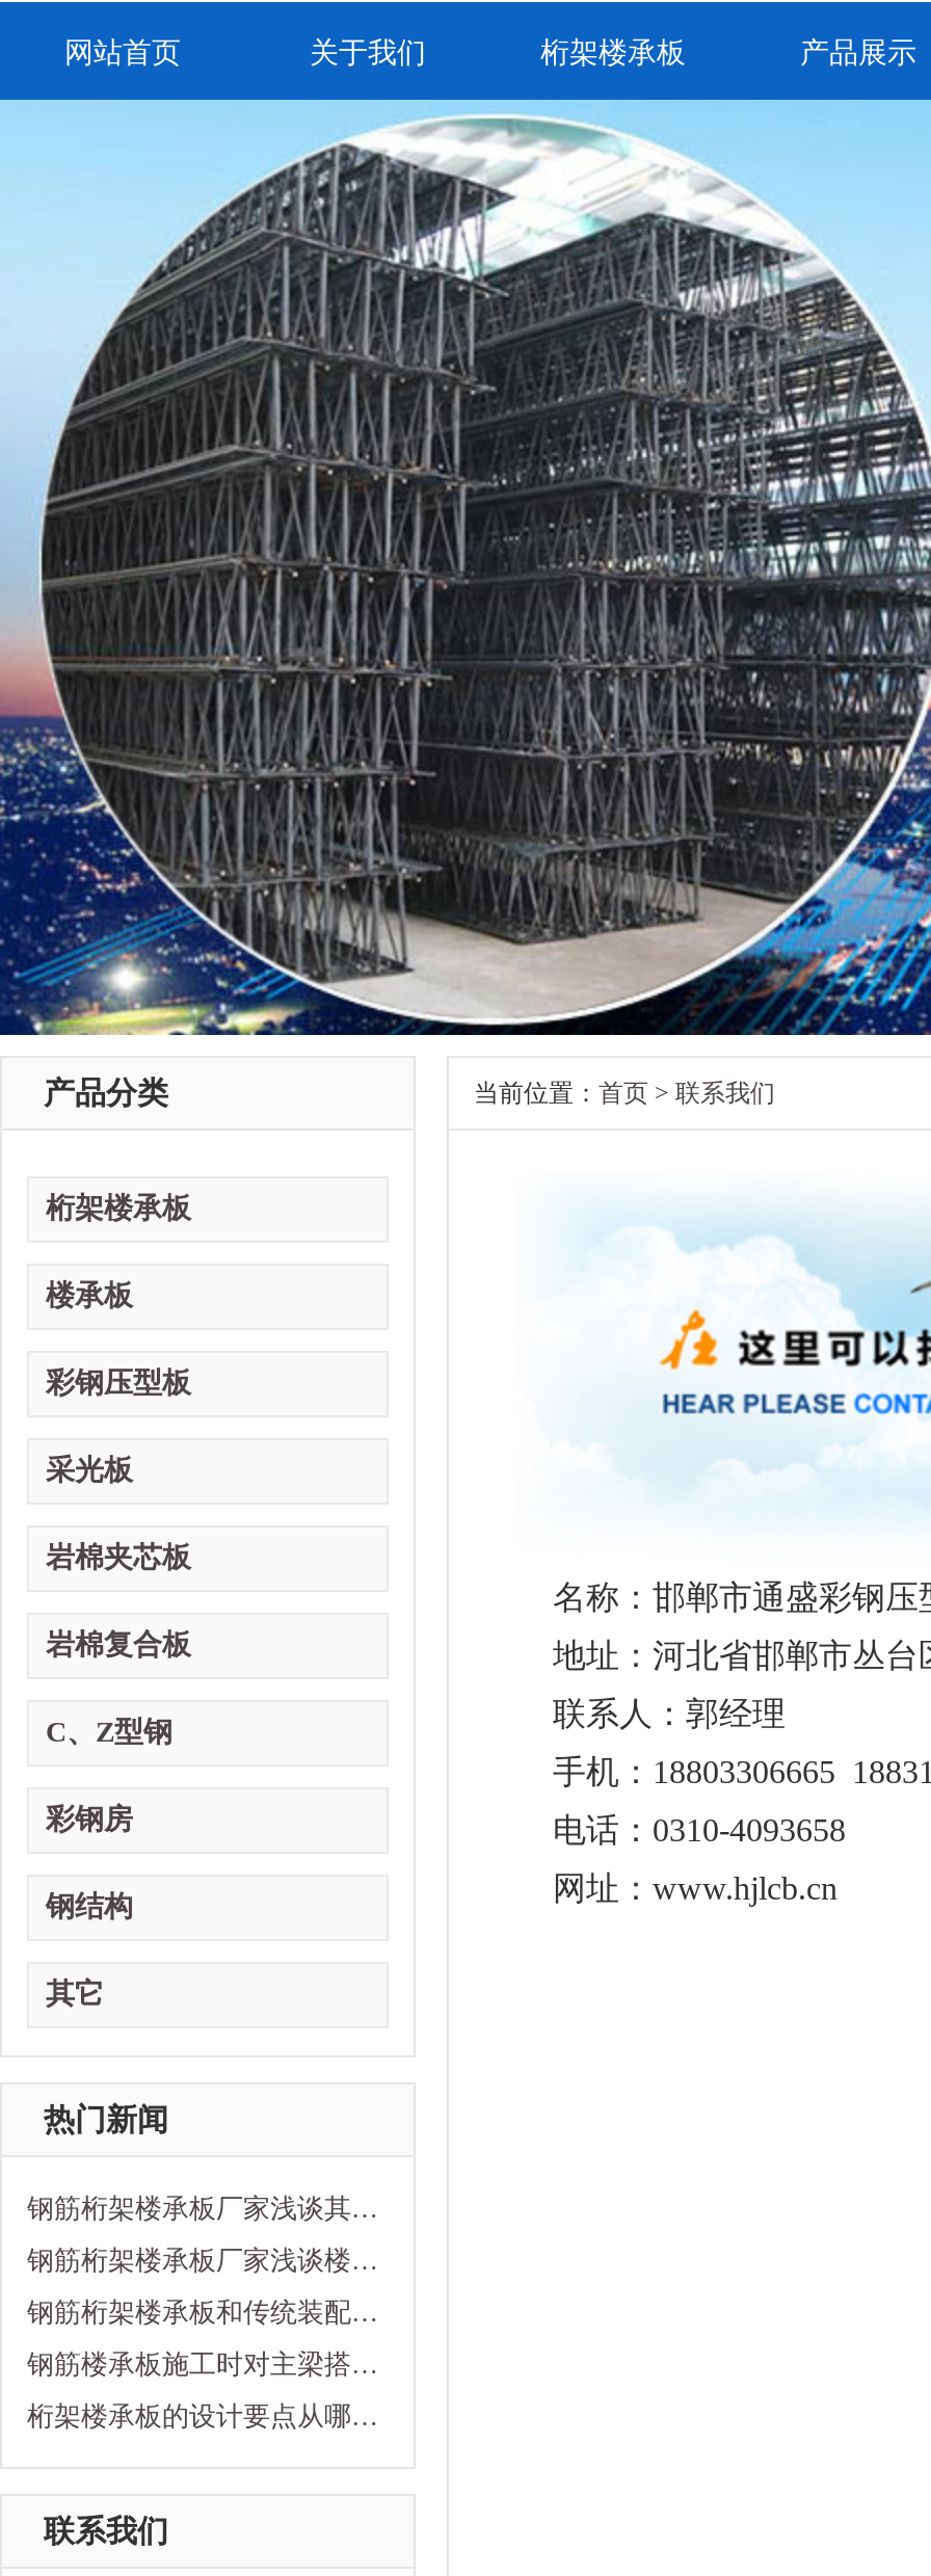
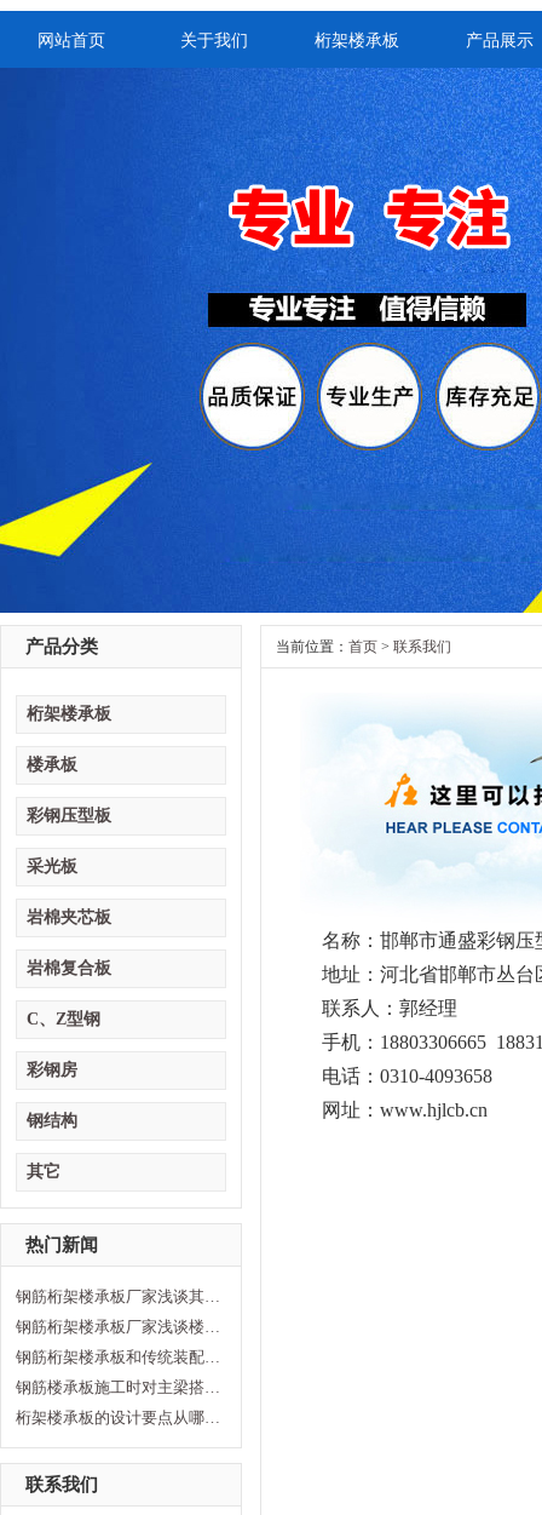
- [image]
+ [image]
